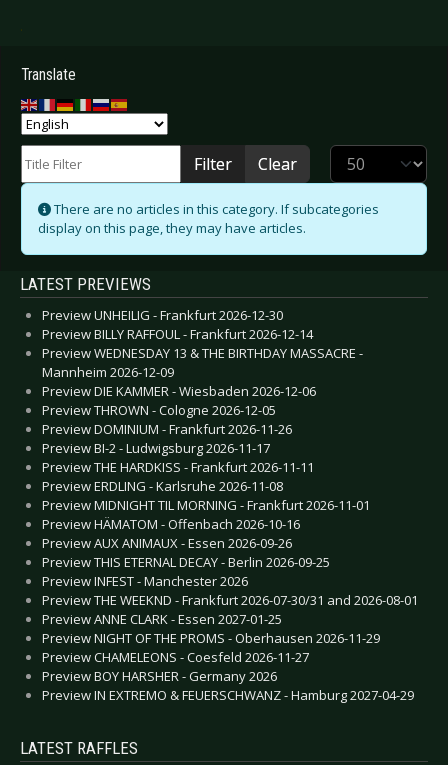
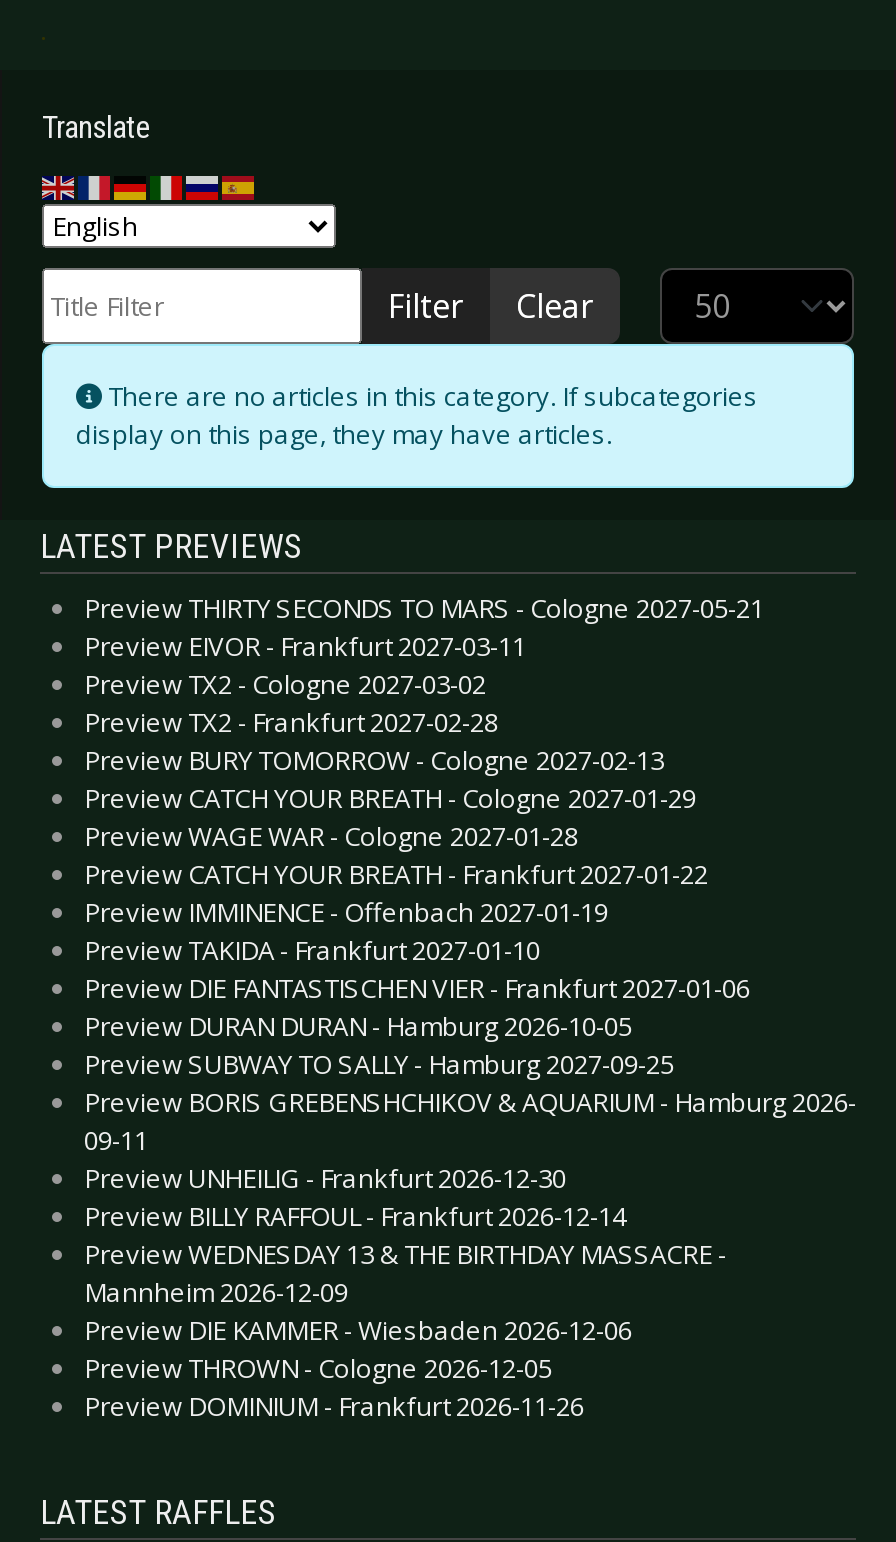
+ Preview THIRTY SECONDS TO MARS - Cologne 2027-05-21
+ Preview EIVOR - Frankfurt 2027-03-11
+ Preview TX2 - Cologne 2027-03-02
+ Preview TX2 - Frankfurt 2027-02-28
+ Preview BURY TOMORROW - Cologne 2027-02-13
+ Preview CATCH YOUR BREATH - Cologne 2027-01-29
+ Preview WAGE WAR - Cologne 2027-01-28
+ Preview CATCH YOUR BREATH - Frankfurt 2027-01-22
+ Preview IMMINENCE - Offenbach 2027-01-19
+ Preview TAKIDA - Frankfurt 2027-01-10
+ Preview DIE FANTASTISCHEN VIER - Frankfurt 2027-01-06
+ Preview DURAN DURAN - Hamburg 2026-10-05
+ Preview SUBWAY TO SALLY - Hamburg 2027-09-25
+ Preview BORIS GREBENSHCHIKOV & AQUARIUM - Hamburg 2026-
+ 09-11

moved down: Preview UNHEILIG - Frankfurt 2026-12-30 | Preview BILLY RAFFOUL - Frankfurt 2026-12-14 | Preview WEDNESDAY 13 & THE BIRTHDAY MASSACRE - | Mannheim 2026-12-09 | Preview DIE KAMMER - Wiesbaden 2026-12-06 | Preview THROWN - Cologne 2026-12-05 | Preview DOMINIUM - Frankfurt 2026-11-26

- Preview BI-2 - Ludwigsburg 2026-11-17
- Preview THE HARDKISS - Frankfurt 2026-11-11
- Preview ERDLING - Karlsruhe 2026-11-08
- Preview MIDNIGHT TIL MORNING - Frankfurt 2026-11-01
- Preview HÄMATOM - Offenbach 2026-10-16
- Preview AUX ANIMAUX - Essen 2026-09-26
- Preview THIS ETERNAL DECAY - Berlin 2026-09-25
- Preview INFEST - Manchester 2026
- Preview THE WEEKND - Frankfurt 2026-07-30/31 and 2026-08-01
- Preview ANNE CLARK - Essen 2027-01-25
- Preview NIGHT OF THE PROMS - Oberhausen 2026-11-29
- Preview CHAMELEONS - Coesfeld 2026-11-27
- Preview BOY HARSHER - Germany 2026
- Preview IN EXTREMO & FEUERSCHWANZ - Hamburg 2027-04-29
